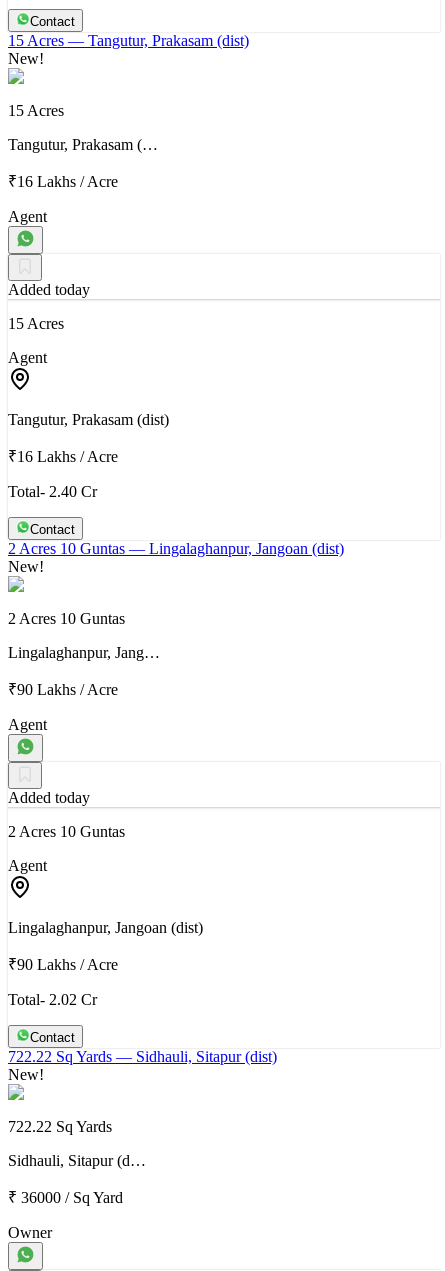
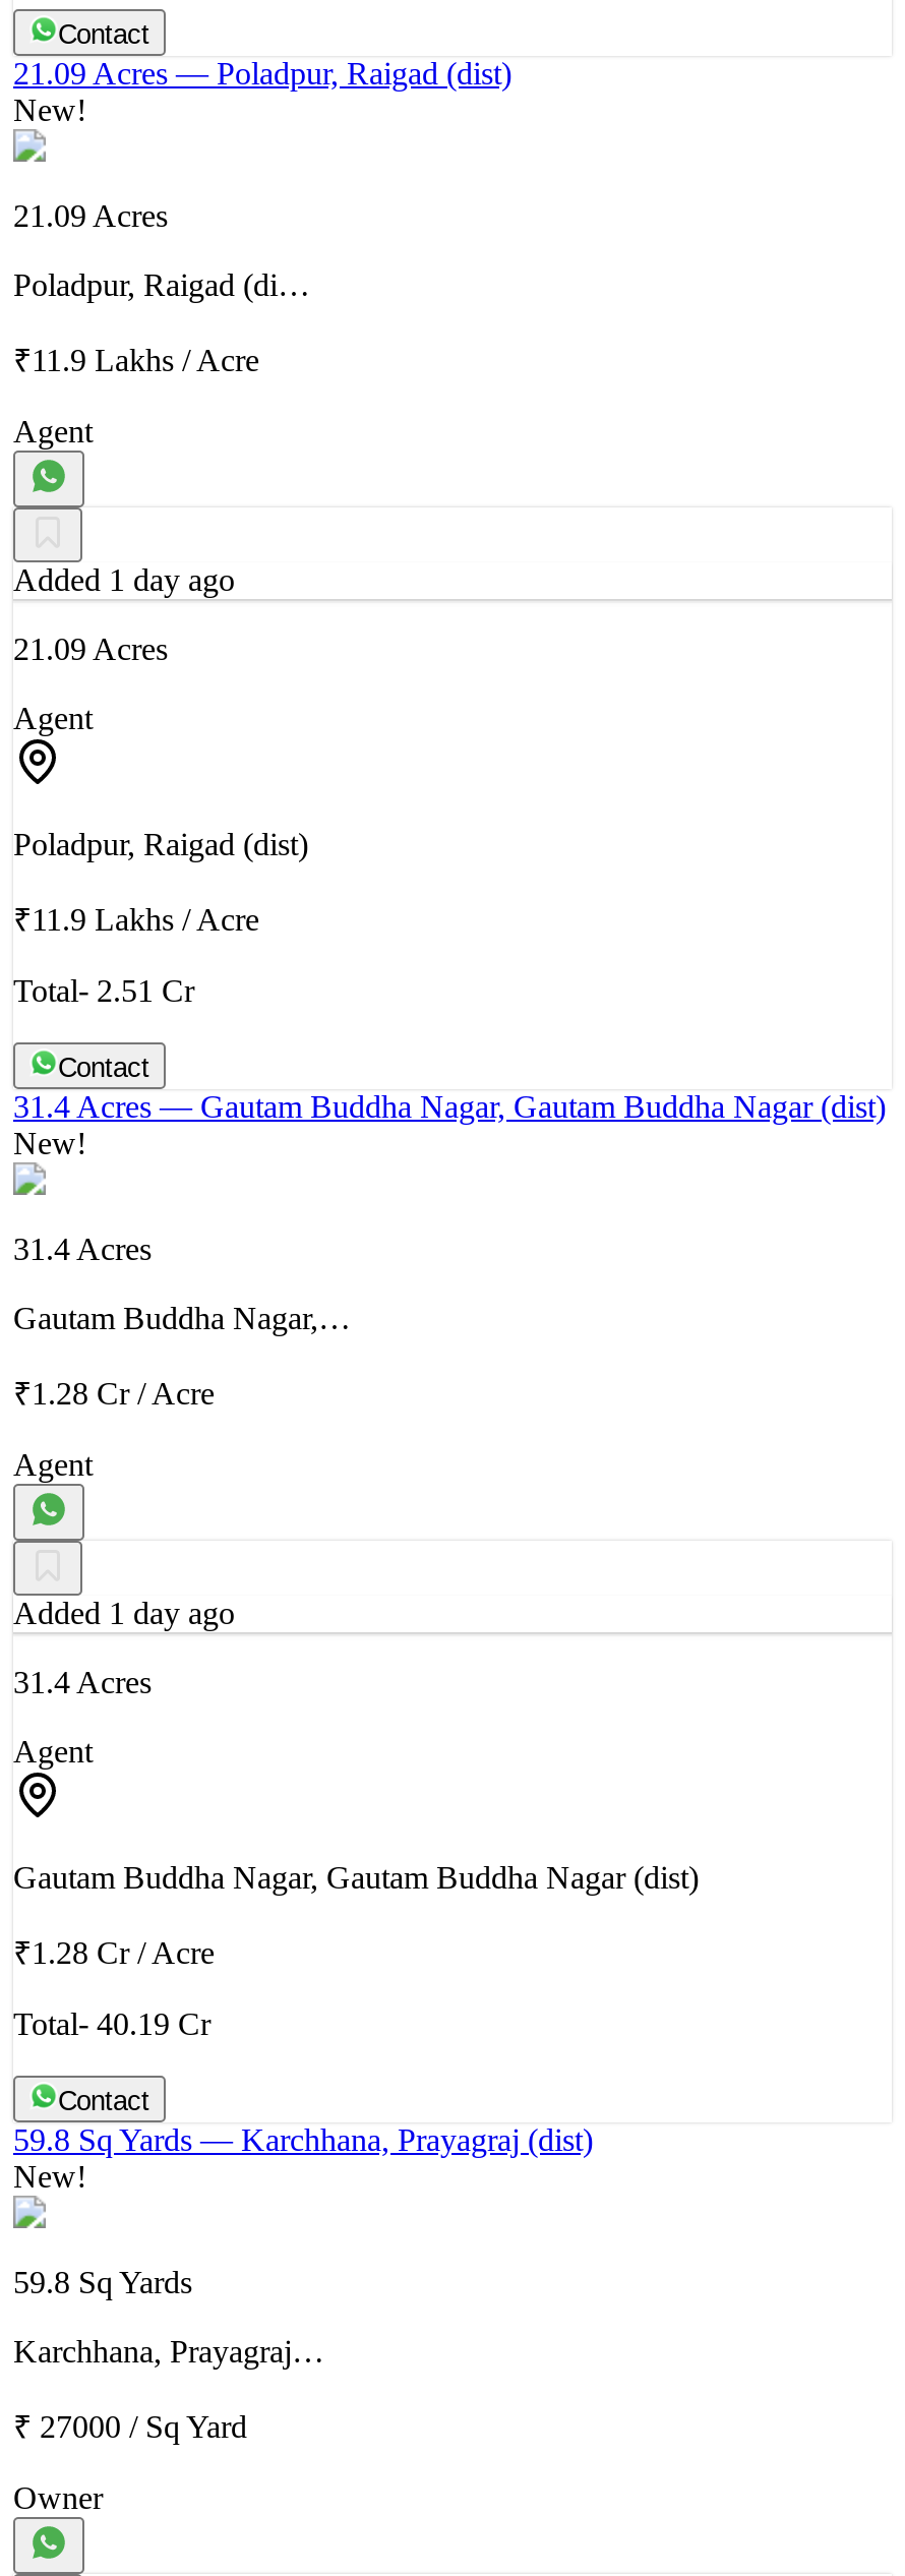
- 15 Acres — Tangutur, Prakasam (dist)
+ 21.09 Acres — Poladpur, Raigad (dist)

- 15 Acres
+ 21.09 Acres

- Tangutur, Prakasam (…
+ Poladpur, Raigad (di…

- ₹16 Lakhs / Acre
+ ₹11.9 Lakhs / Acre

- Added today
+ Added 1 day ago

- 15 Acres
+ 21.09 Acres

- Tangutur, Prakasam (dist)
+ Poladpur, Raigad (dist)

- ₹16 Lakhs / Acre
+ ₹11.9 Lakhs / Acre

- Total- 2.40 Cr
+ Total- 2.51 Cr

- 2 Acres 10 Guntas— Lingalaghanpur, Jangoan (dist)
+ 31.4 Acres— Gautam Buddha Nagar, Gautam Buddha Nagar (dist)

- 2 Acres 10 Guntas
+ 31.4 Acres

- Lingalaghanpur, Jang…
+ Gautam Buddha Nagar,…

- ₹90 Lakhs / Acre
+ ₹1.28 Cr / Acre

- Added today
+ Added 1 day ago

- 2 Acres 10 Guntas
+ 31.4 Acres

- Lingalaghanpur, Jangoan (dist)
+ Gautam Buddha Nagar, Gautam Buddha Nagar (dist)

- ₹90 Lakhs / Acre
+ ₹1.28 Cr / Acre

- Total- 2.02 Cr
+ Total- 40.19 Cr

- 722.22 Sq Yards — Sidhauli, Sitapur (dist)
+ 59.8 Sq Yards — Karchhana, Prayagraj (dist)

- 722.22 Sq Yards
+ 59.8 Sq Yards

- Sidhauli, Sitapur (d…
+ Karchhana, Prayagraj…

- ₹ 36000 / Sq Yard
+ ₹ 27000 / Sq Yard
